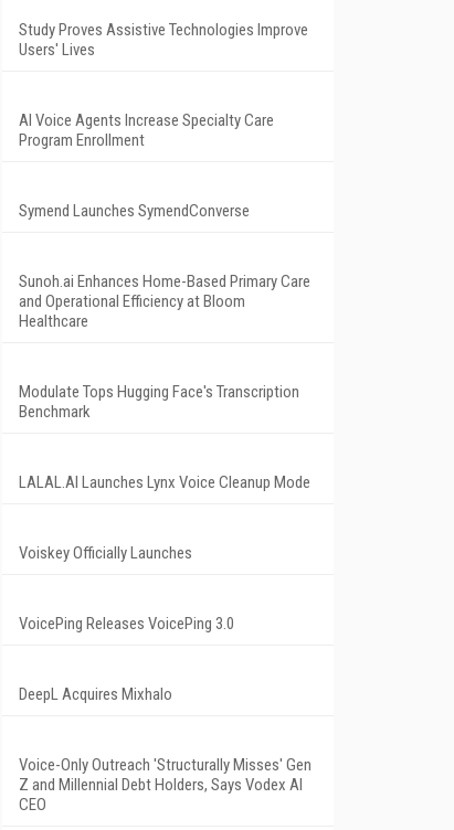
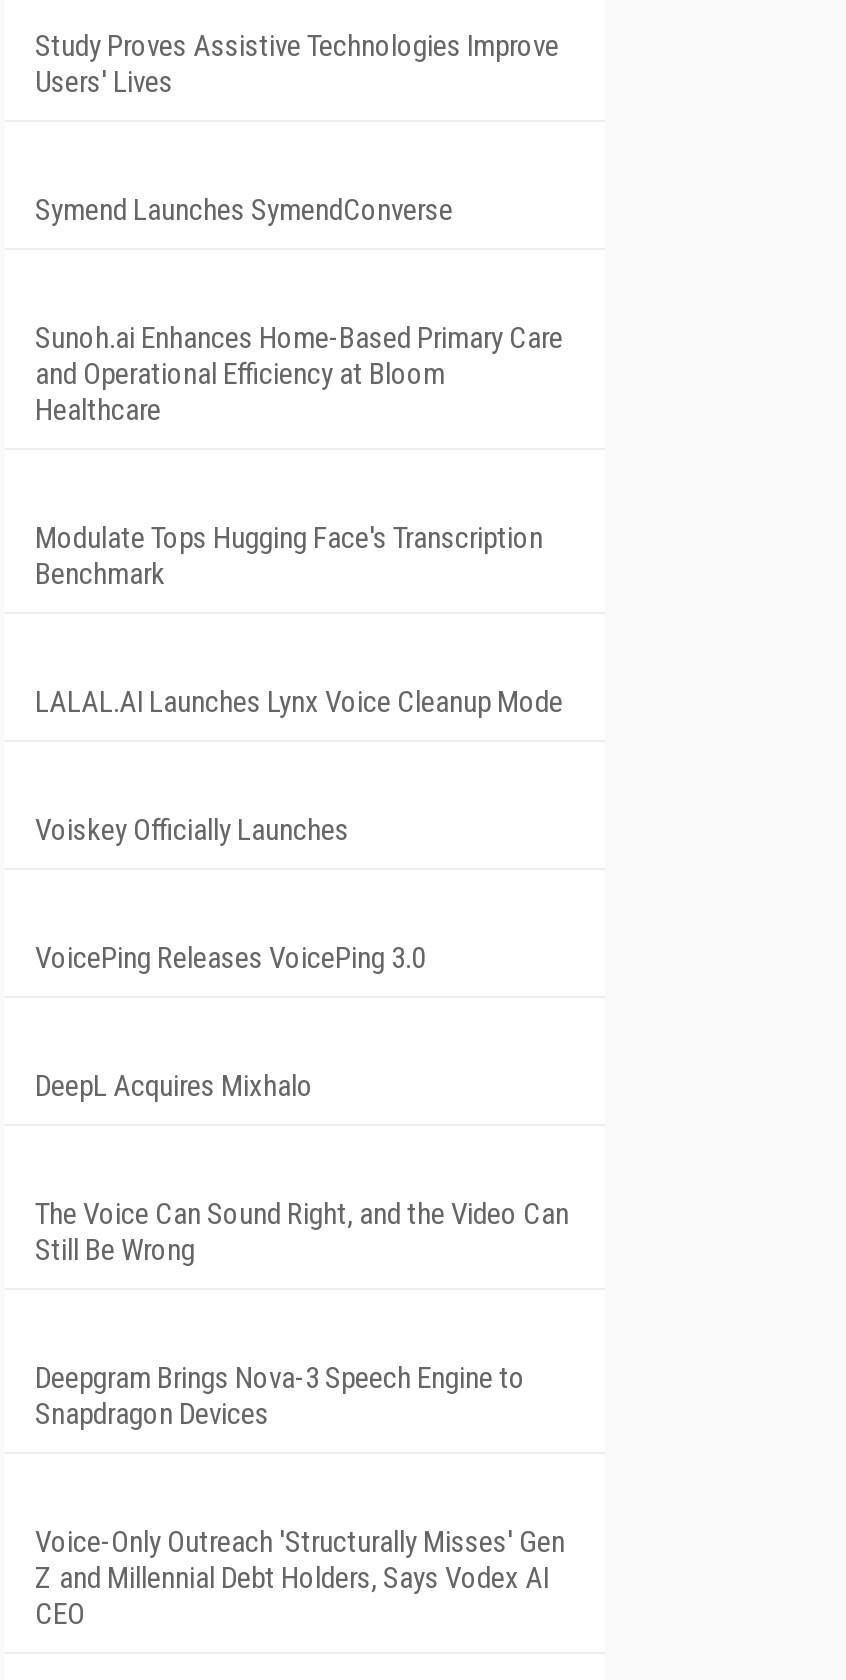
- AI Voice Agents Increase Specialty Care
- Program Enrollment

moved up: Symend Launches SymendConverse | Sunoh.ai Enhances Home-Based Primary Care | and Operational Efficiency at Bloom | ... | VoicePing Releases VoicePing 3.0 | DeepL Acquires Mixhalo

+ The Voice Can Sound Right, and the Video Can
+ Still Be Wrong

+ Deepgram Brings Nova-3 Speech Engine to
+ Snapdragon Devices
